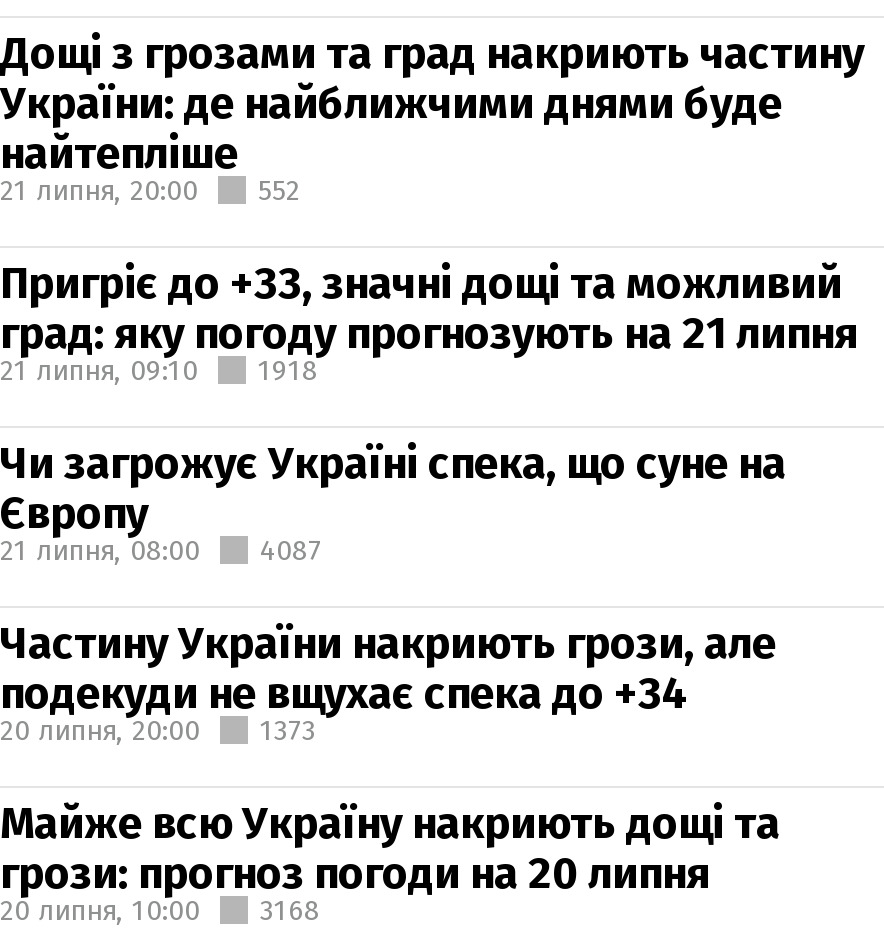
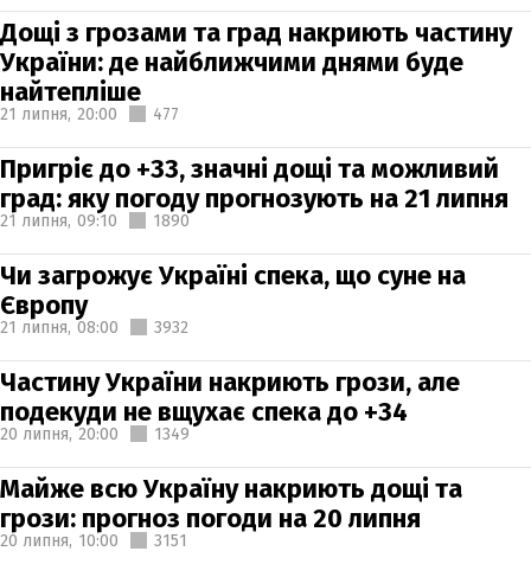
- 21 липня, 20:00 552
+ 21 липня, 20:00 477

- 1918
+ 1890

- 21 липня, 08:00 4087
+ 21 липня, 08:00 3932

- 20 липня, 20:00 1373
+ 20 липня, 20:00 1349

- 20 липня, 10:00 3168
+ 20 липня, 10:00 3151
